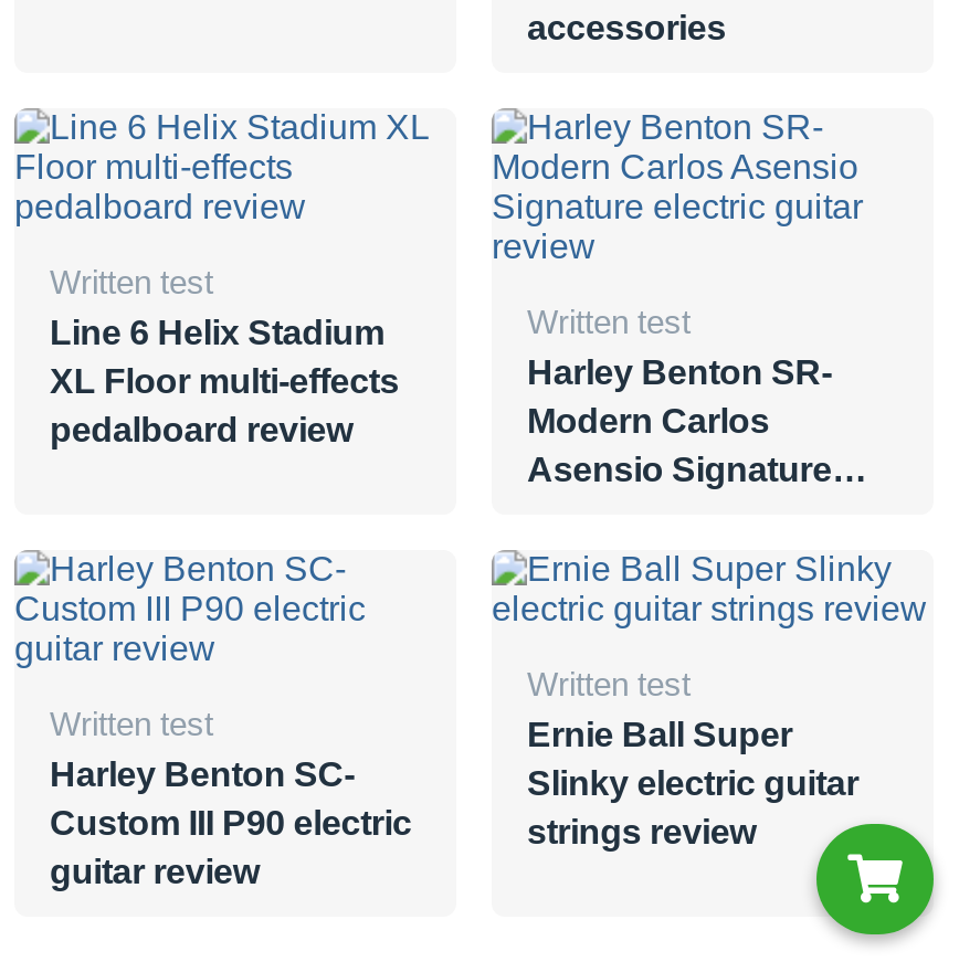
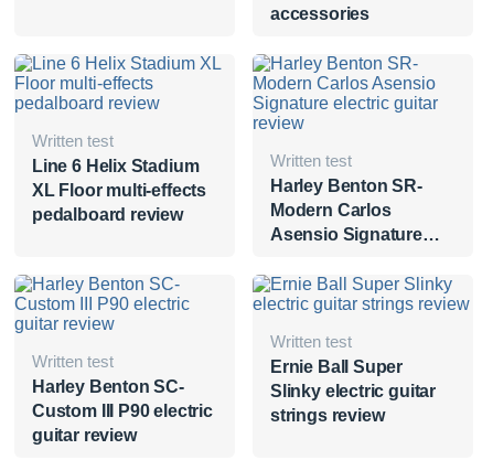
- [image]
